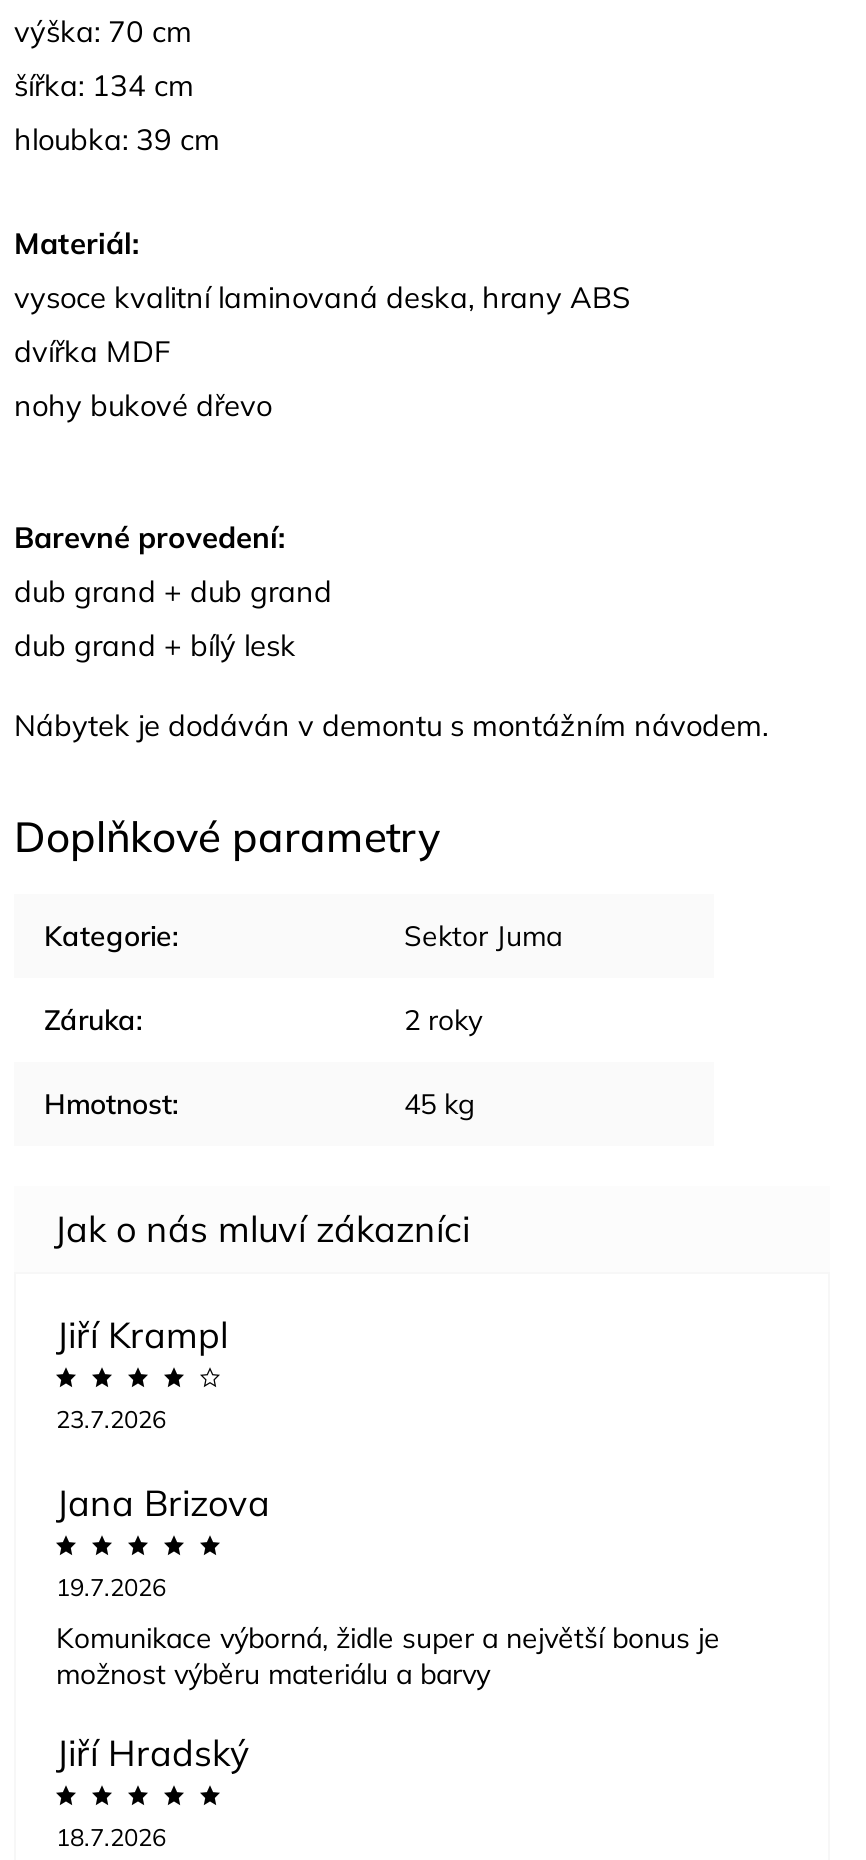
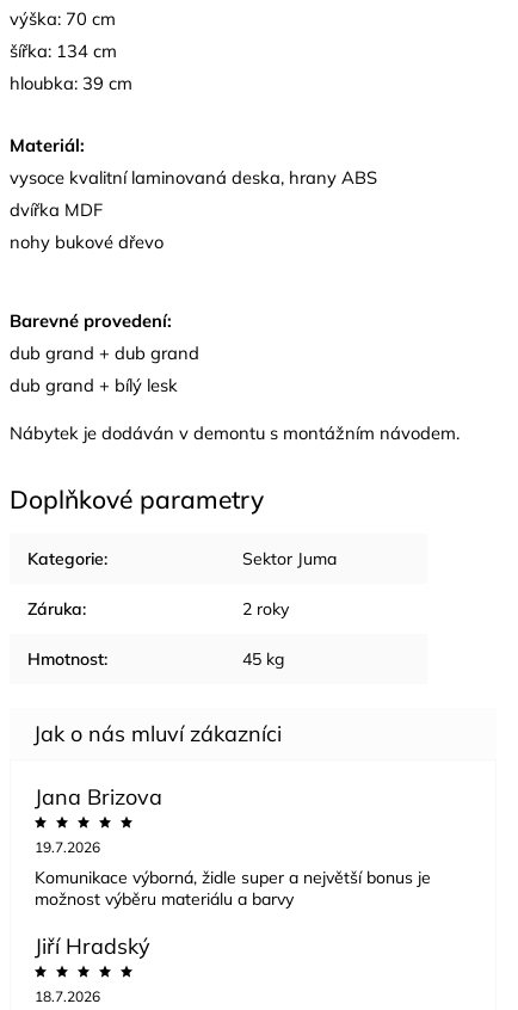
- Jiří Krampl
- 23.7.2026
